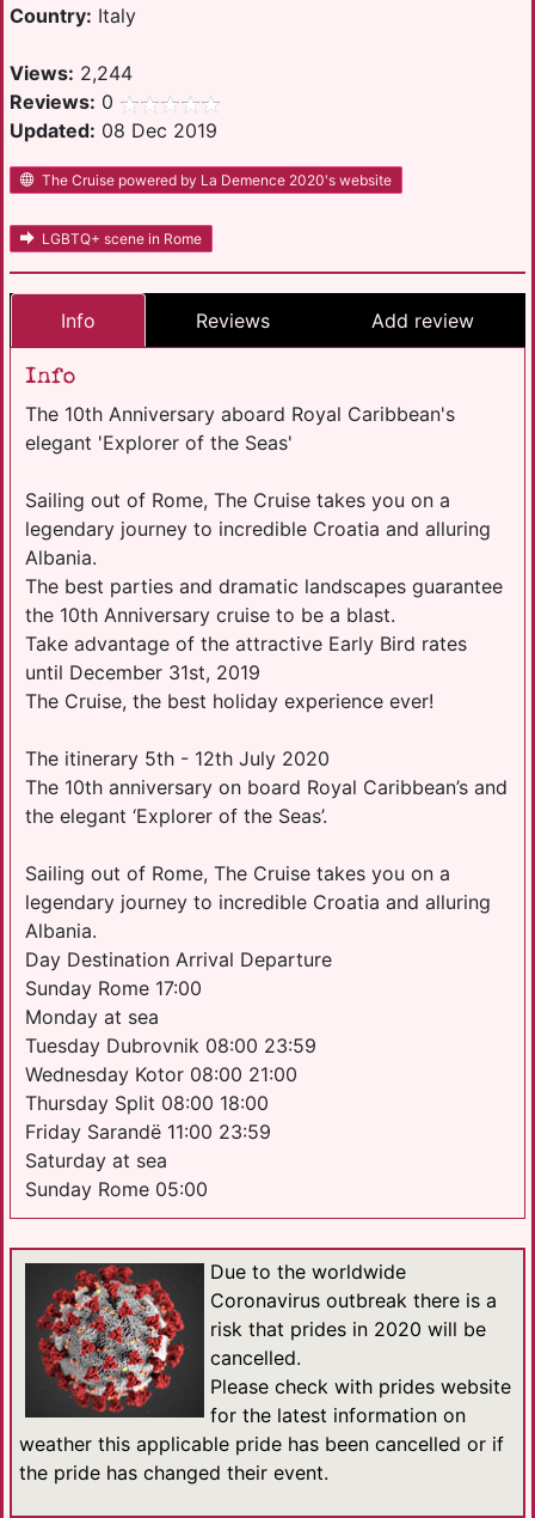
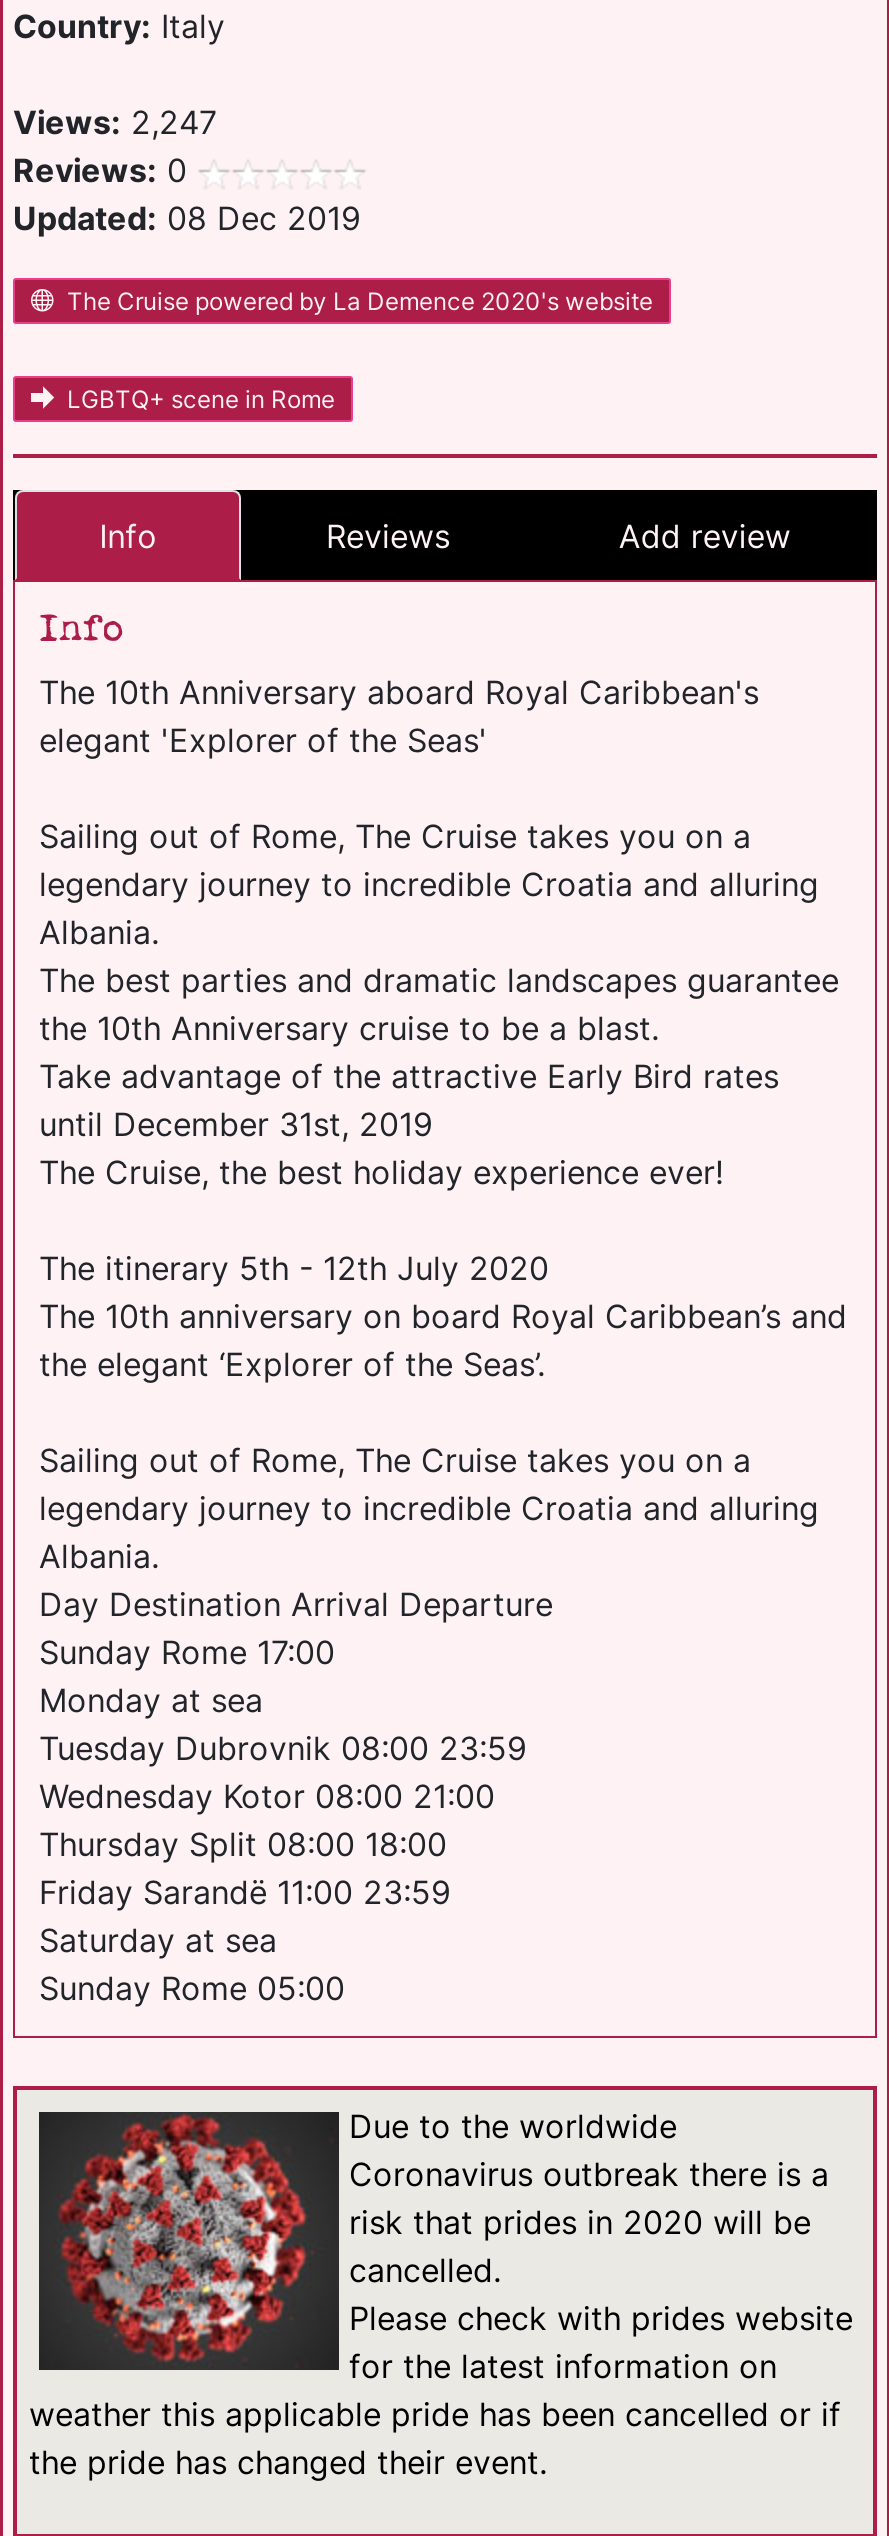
- Views: 2,244
+ Views: 2,247
